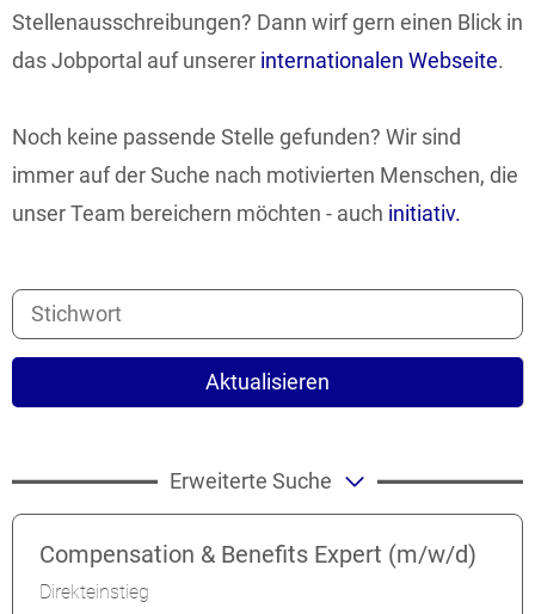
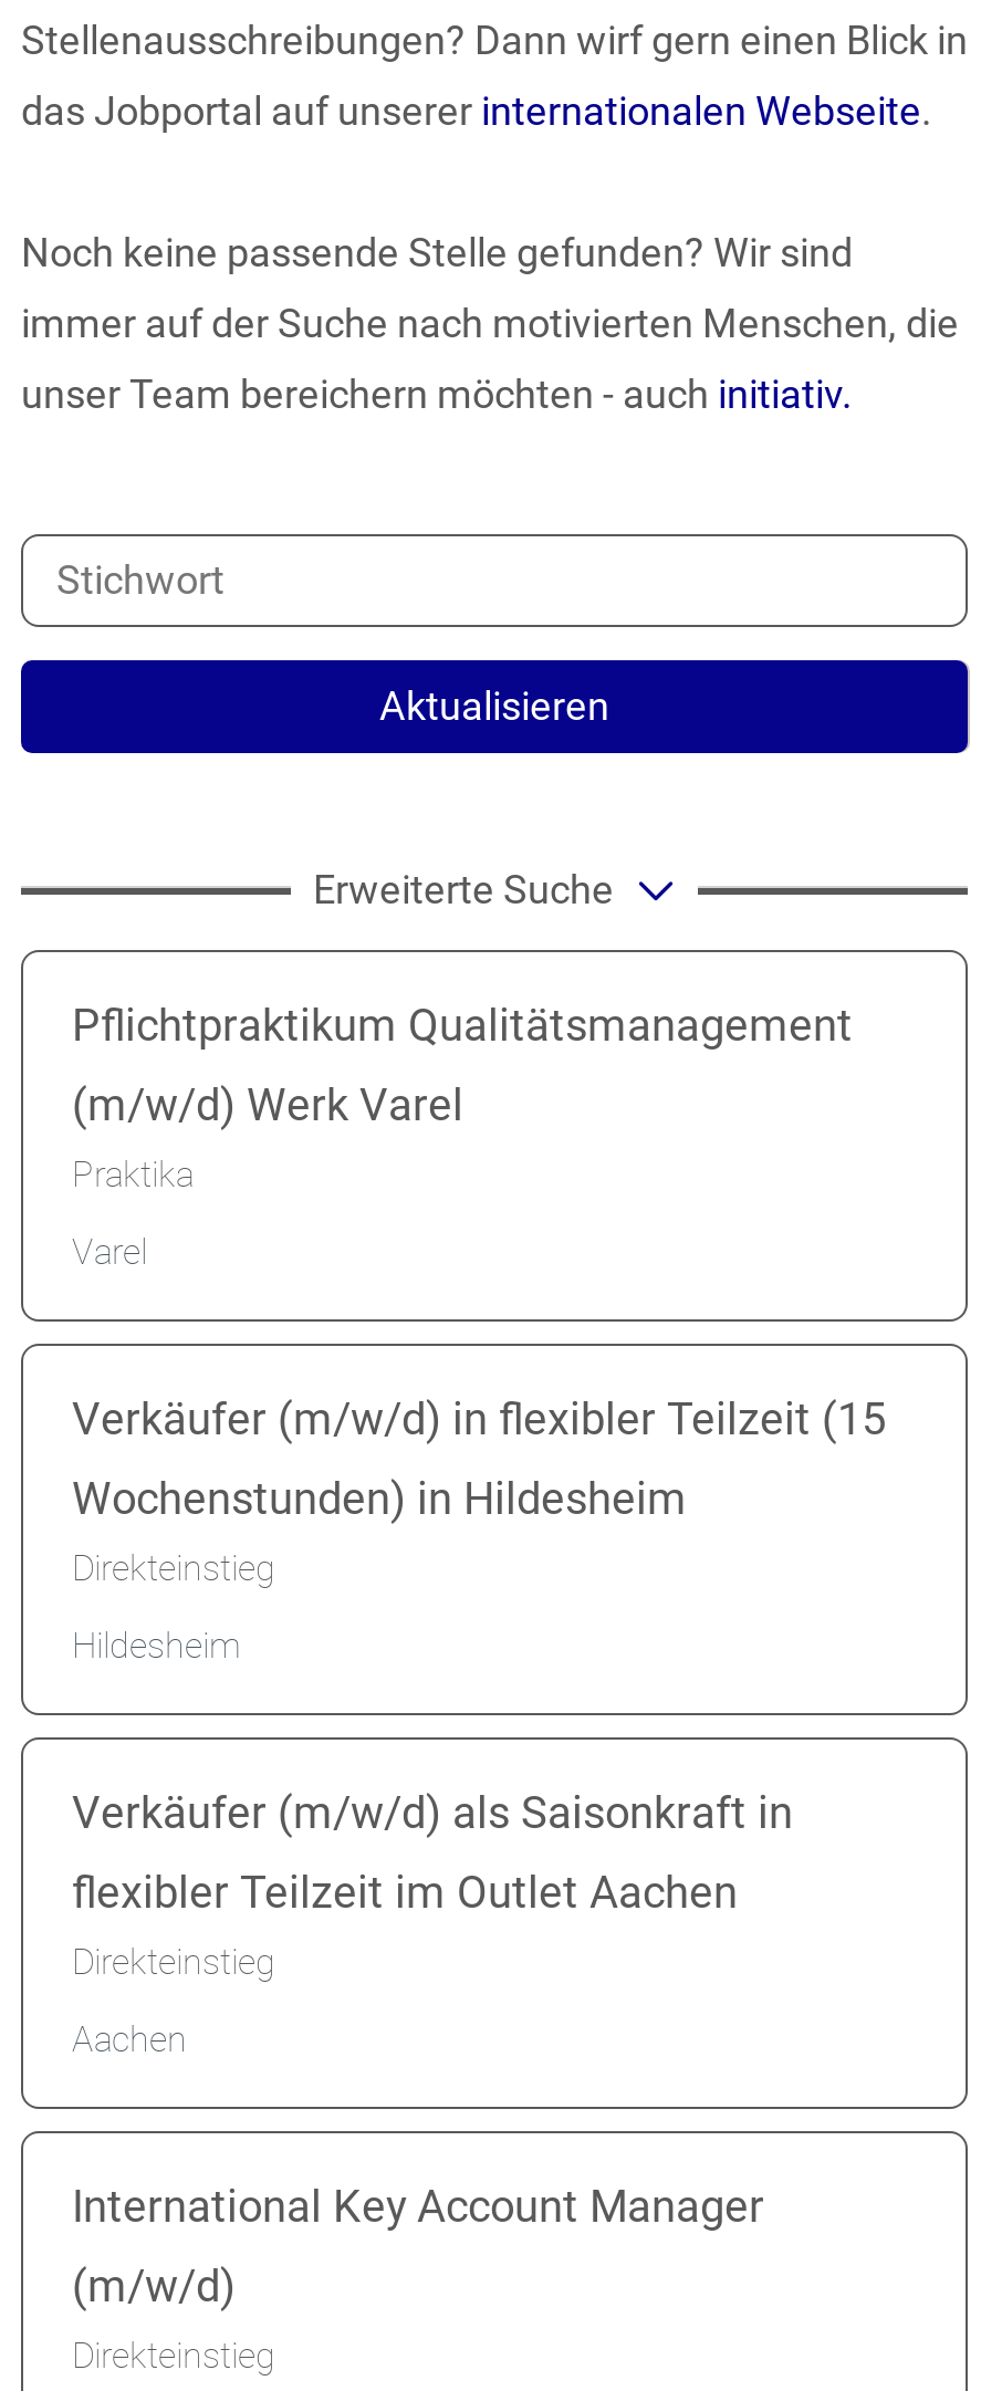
- Compensation & Benefits Expert (m/w/d)
+ Pflichtpraktikum Qualitätsmanagement
+ (m/w/d) Werk Varel
+ Praktika
+ Varel
+ Verkäufer (m/w/d) in flexibler Teilzeit (15
+ Wochenstunden) in Hildesheim
+ Direkteinstieg
+ Hildesheim
+ Verkäufer (m/w/d) als Saisonkraft in
+ flexibler Teilzeit im Outlet Aachen
+ Direkteinstieg
+ Aachen
+ International Key Account Manager
+ (m/w/d)
